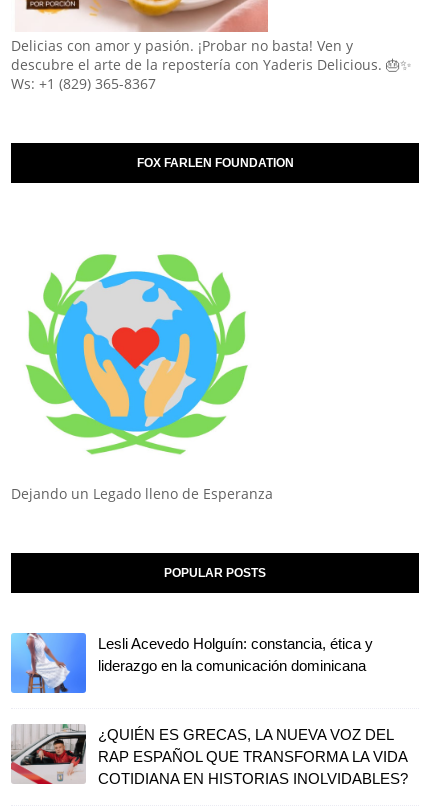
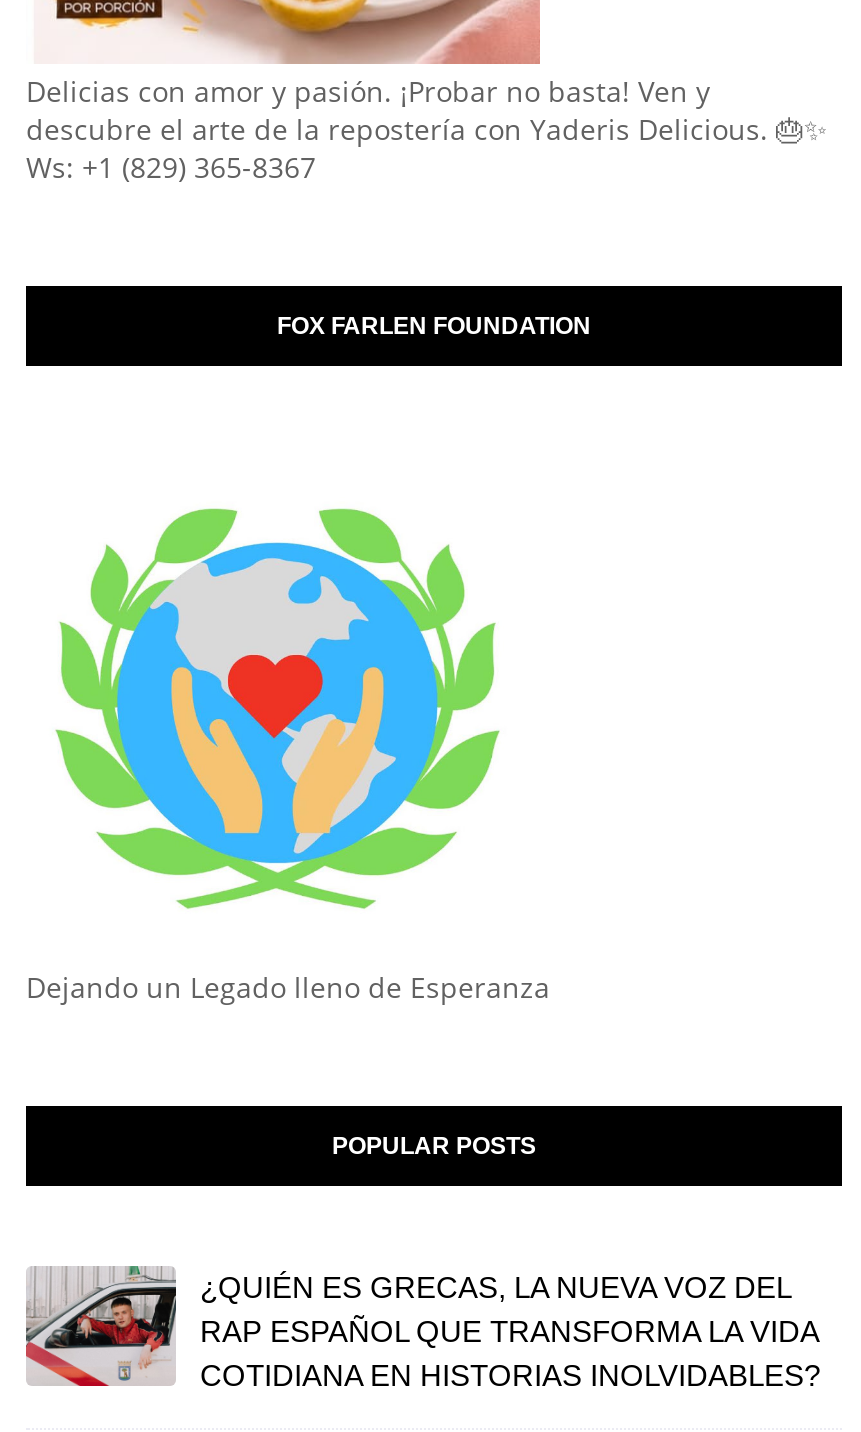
- [image]
- Lesli Acevedo Holguín: constancia, ética y
- liderazgo en la comunicación dominicana
